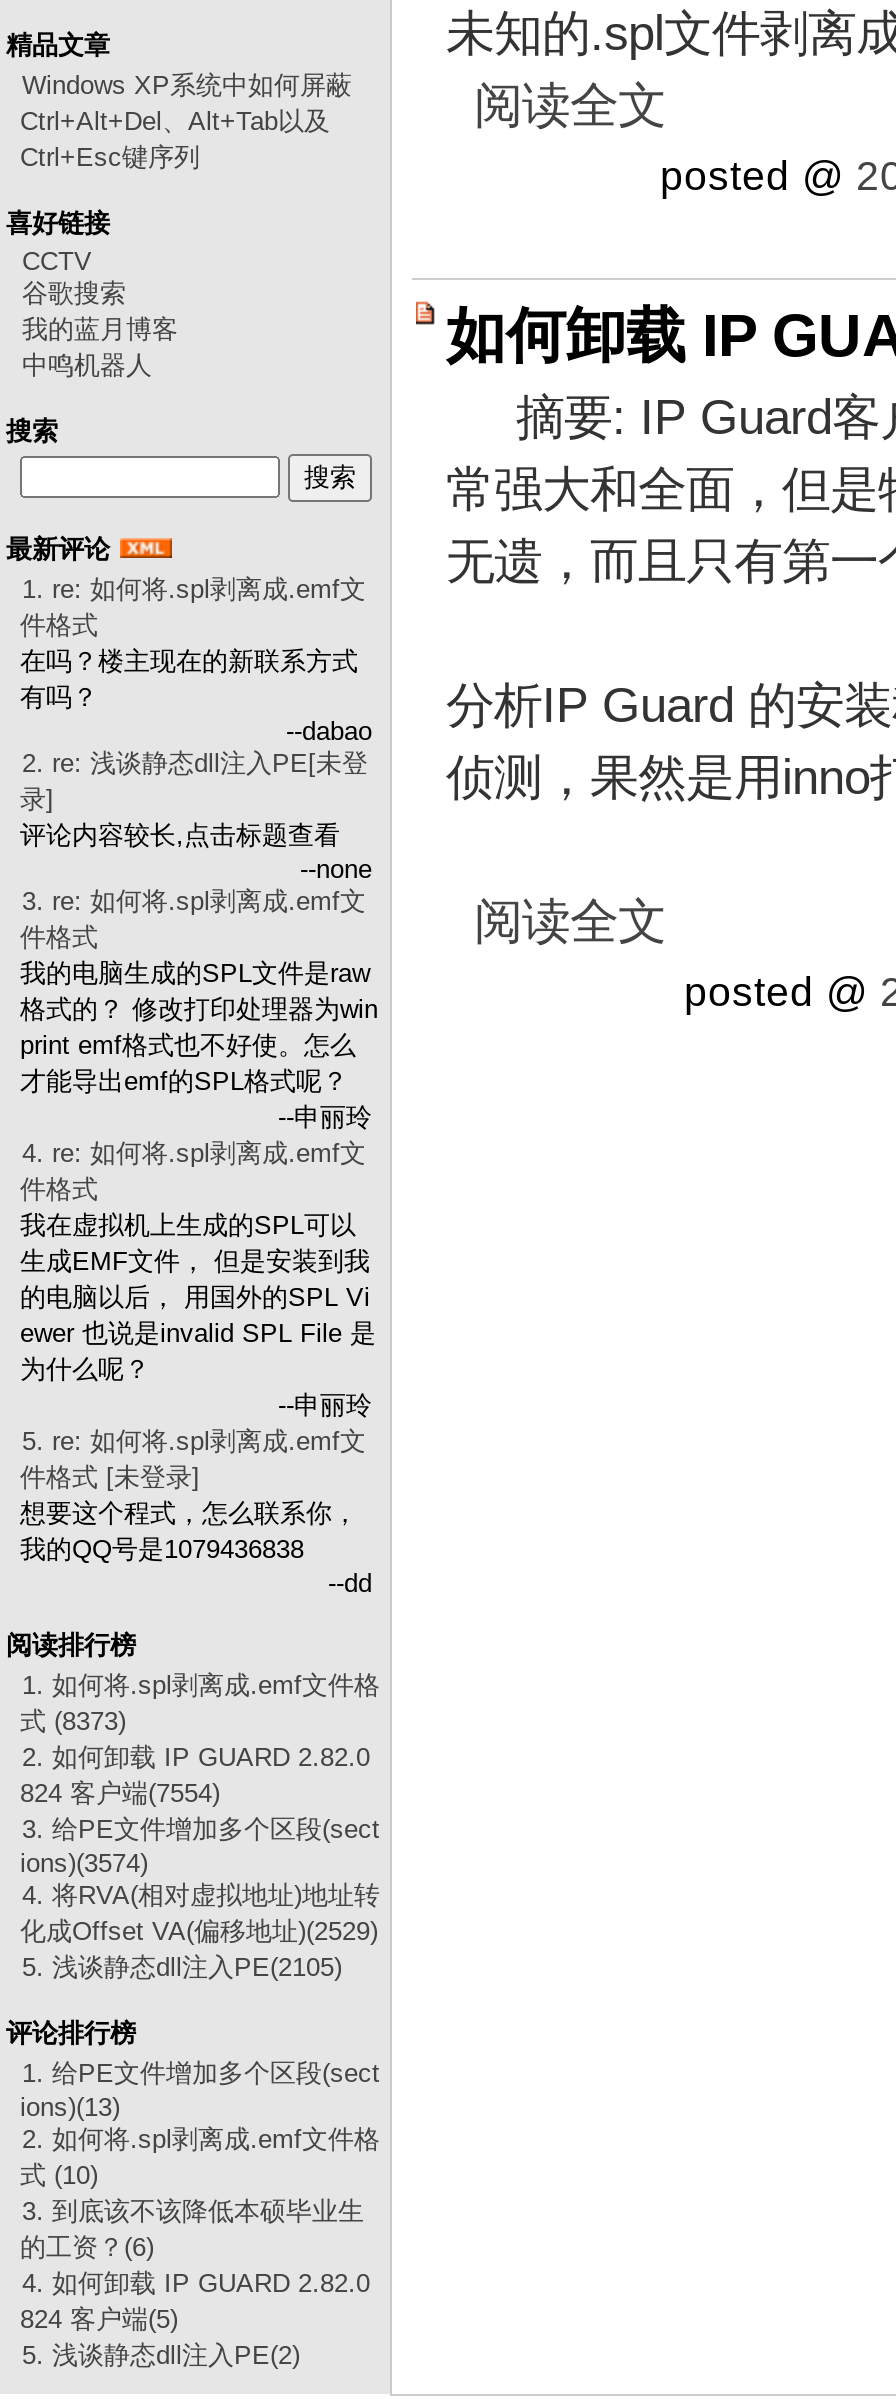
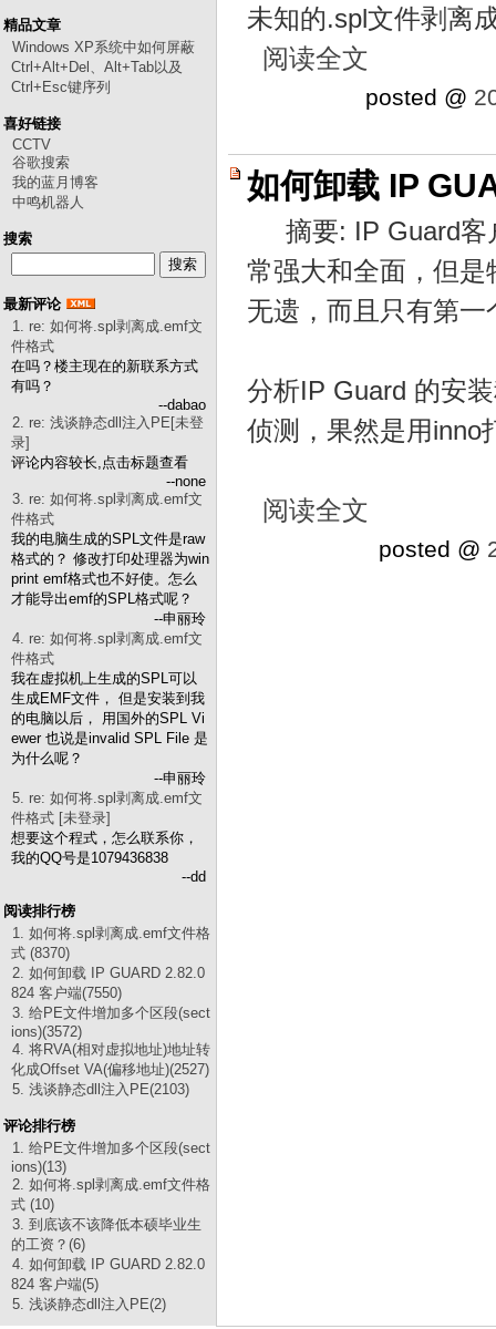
- 式 (8373)
+ 式 (8370)

- 824 客户端(7554)
+ 824 客户端(7550)

- ions)(3574)
+ ions)(3572)

- 化成Offset VA(偏移地址)(2529)
+ 化成Offset VA(偏移地址)(2527)

- 5. 浅谈静态dll注入PE(2105)
+ 5. 浅谈静态dll注入PE(2103)
